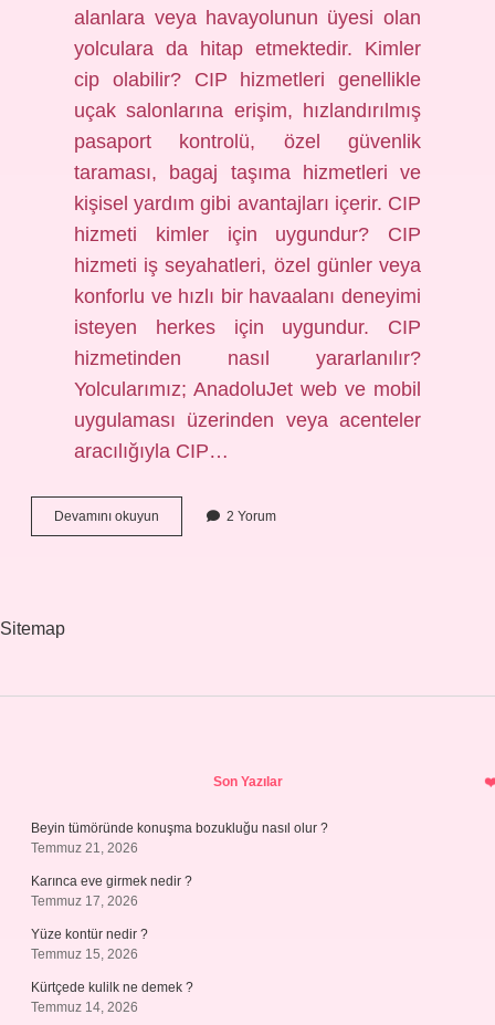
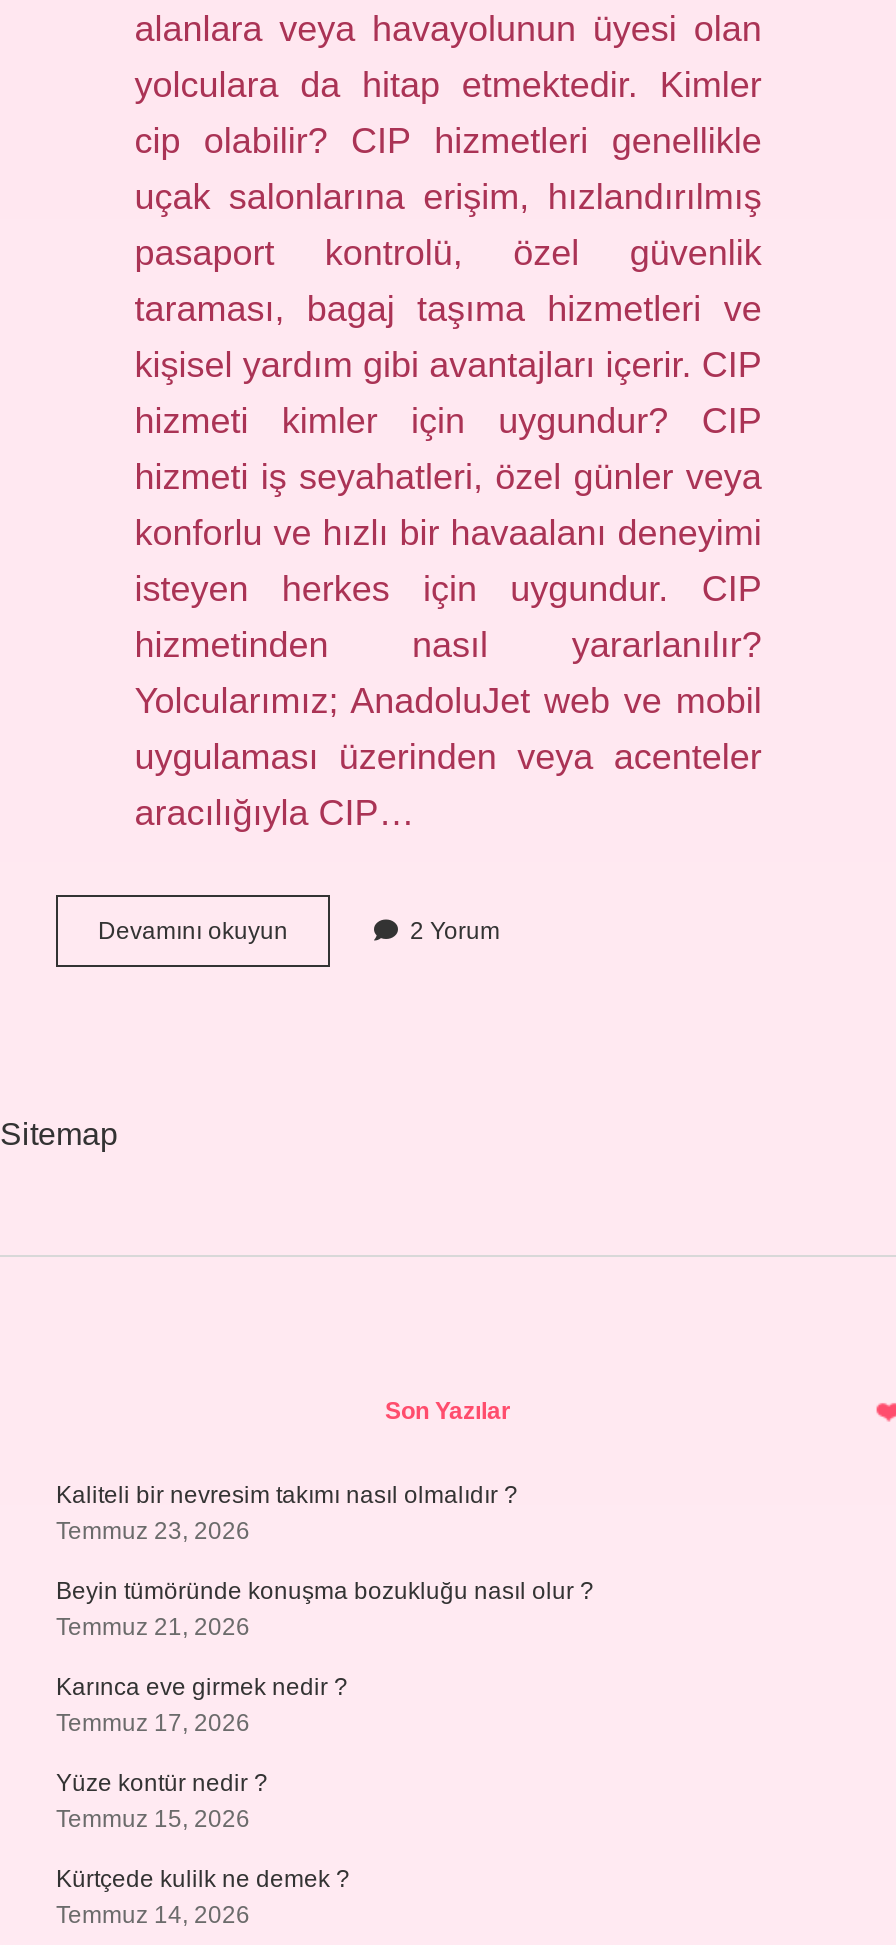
+ Kaliteli bir nevresim takımı nasıl olmalıdır ?
+ Temmuz 23, 2026
